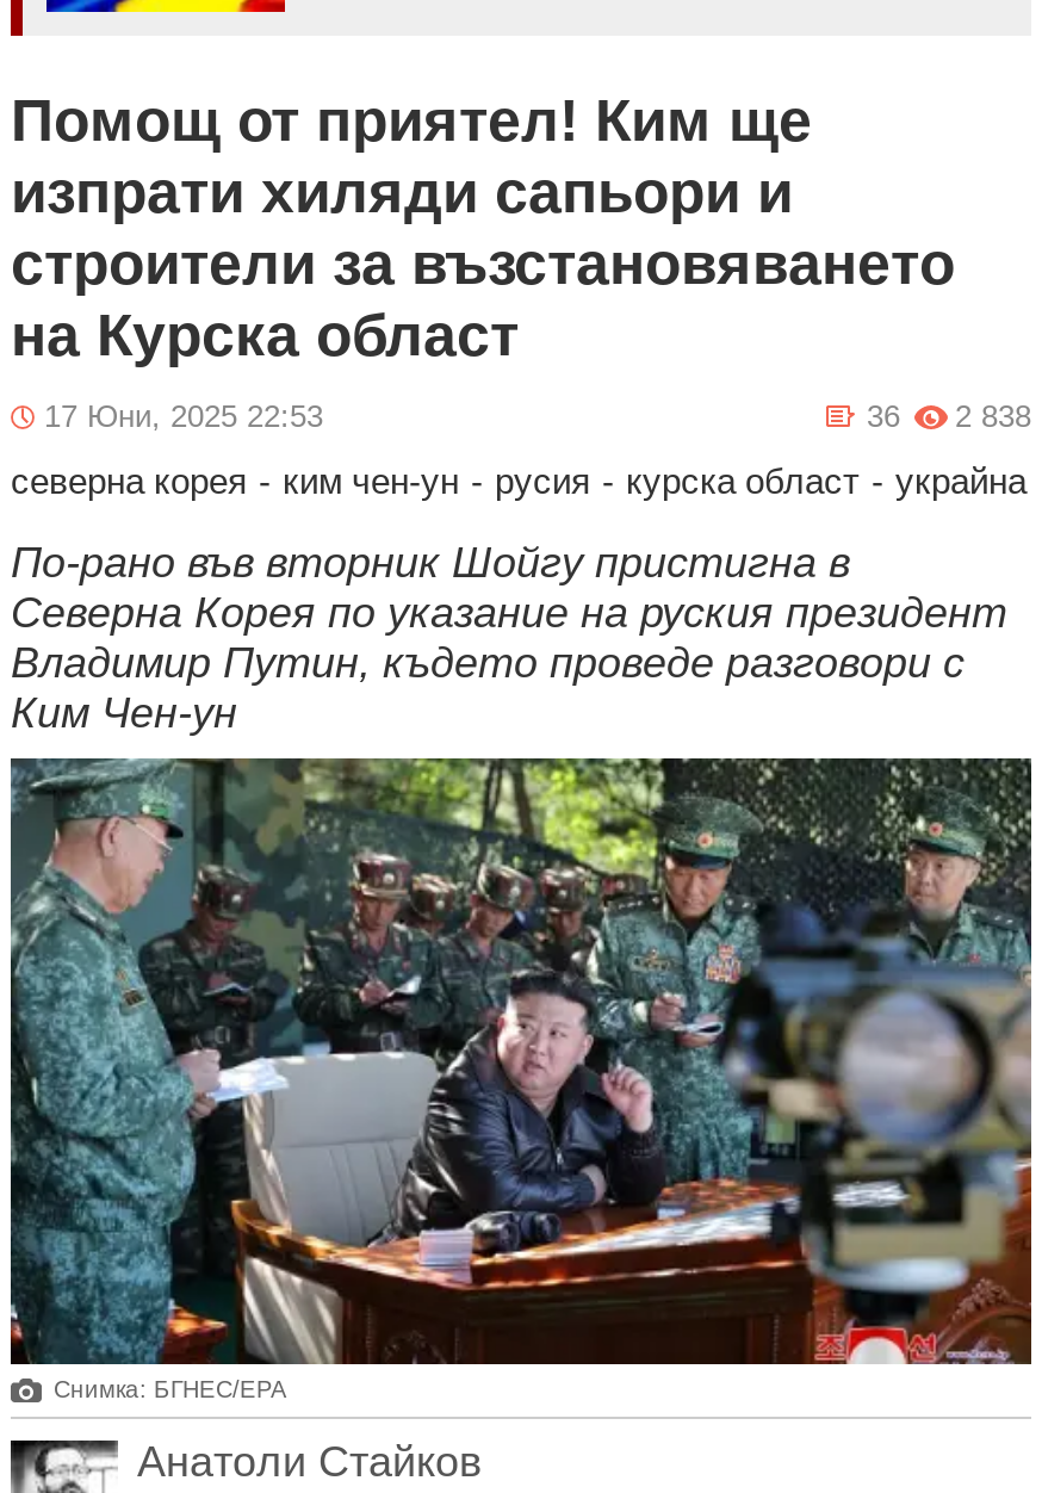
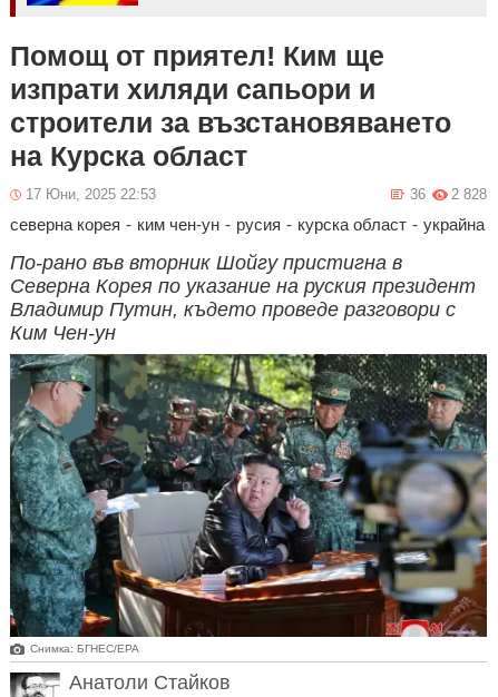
- 36 2 838
+ 36 2 828
